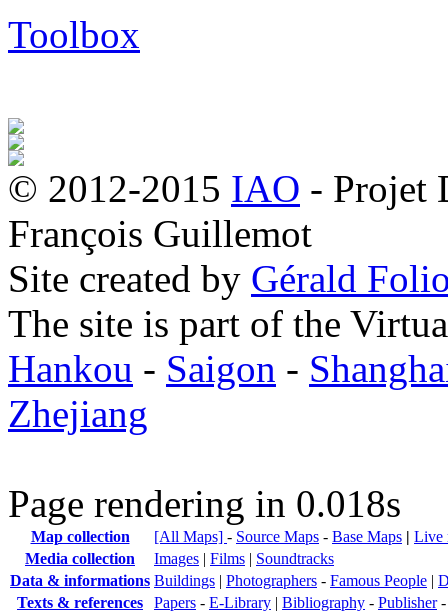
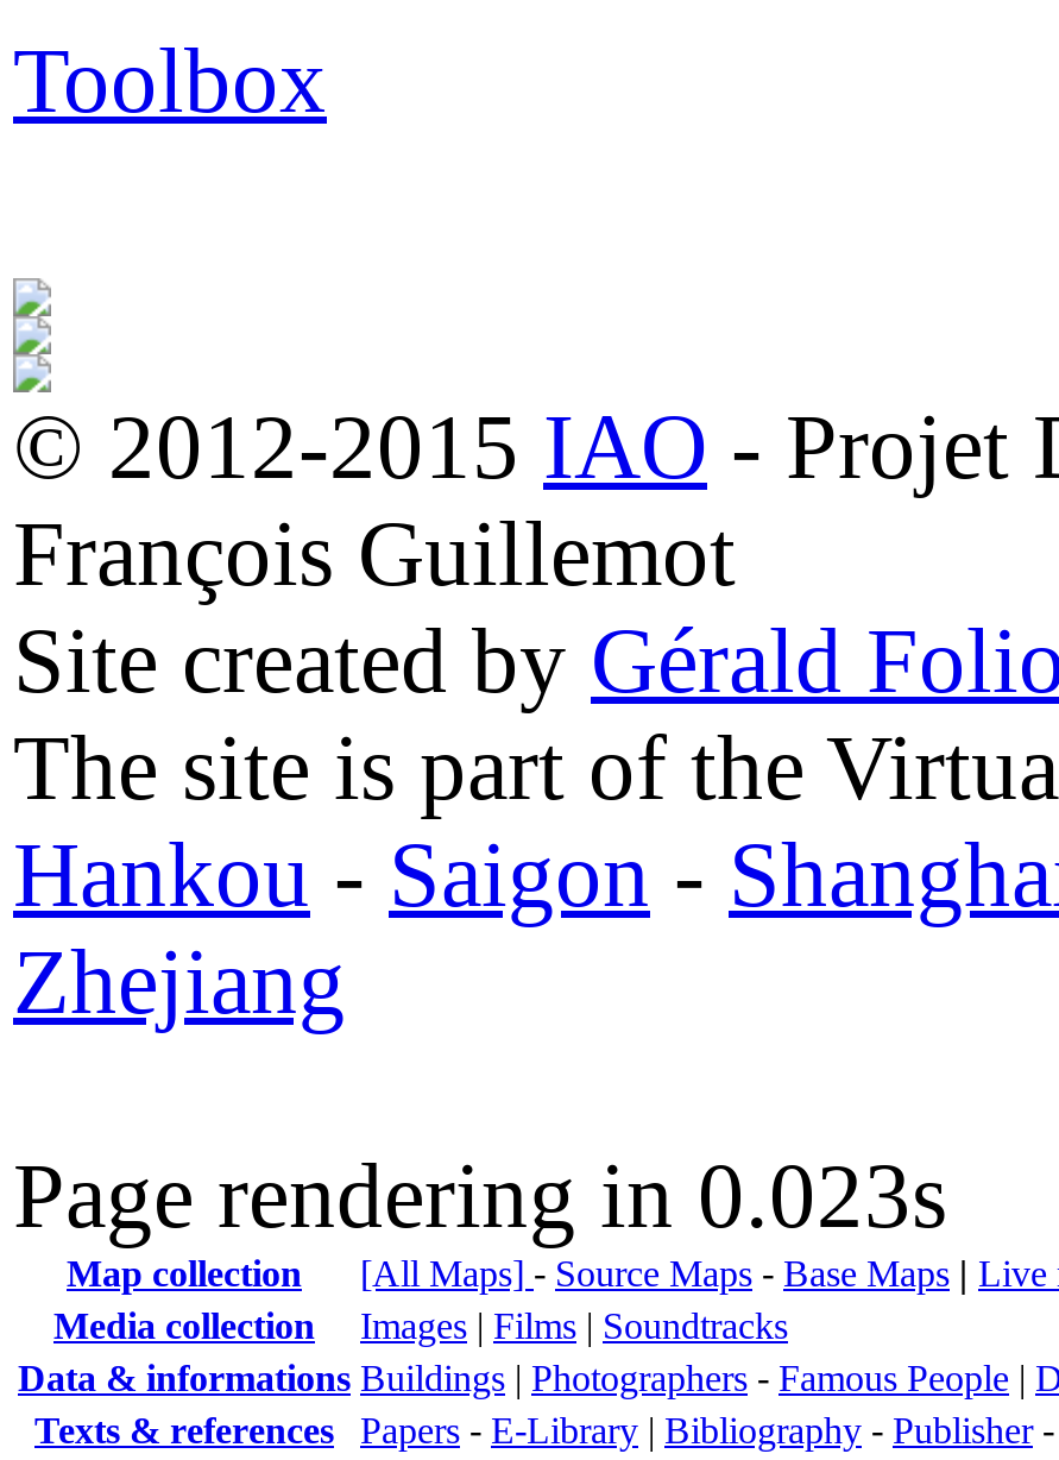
- Page rendering in 0.018s
+ Page rendering in 0.023s
